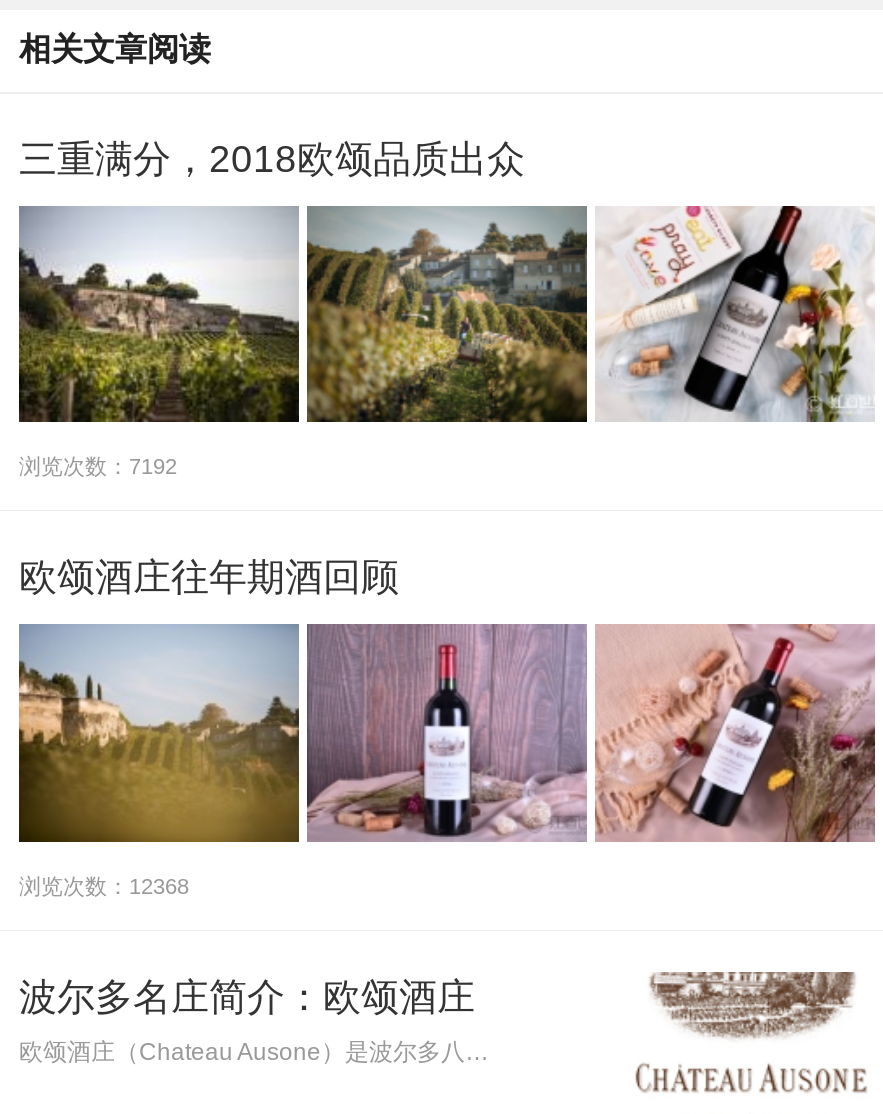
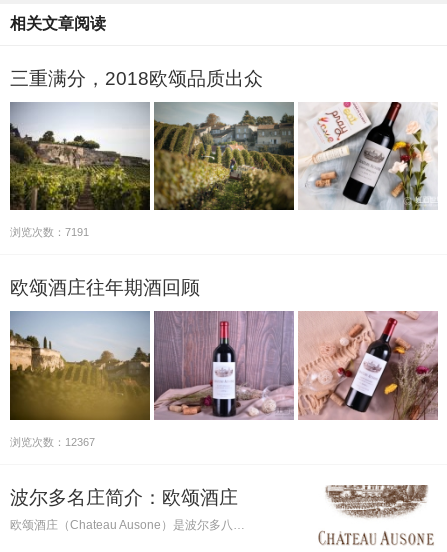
- 浏览次数：7192
+ 浏览次数：7191

- 浏览次数：12368
+ 浏览次数：12367
